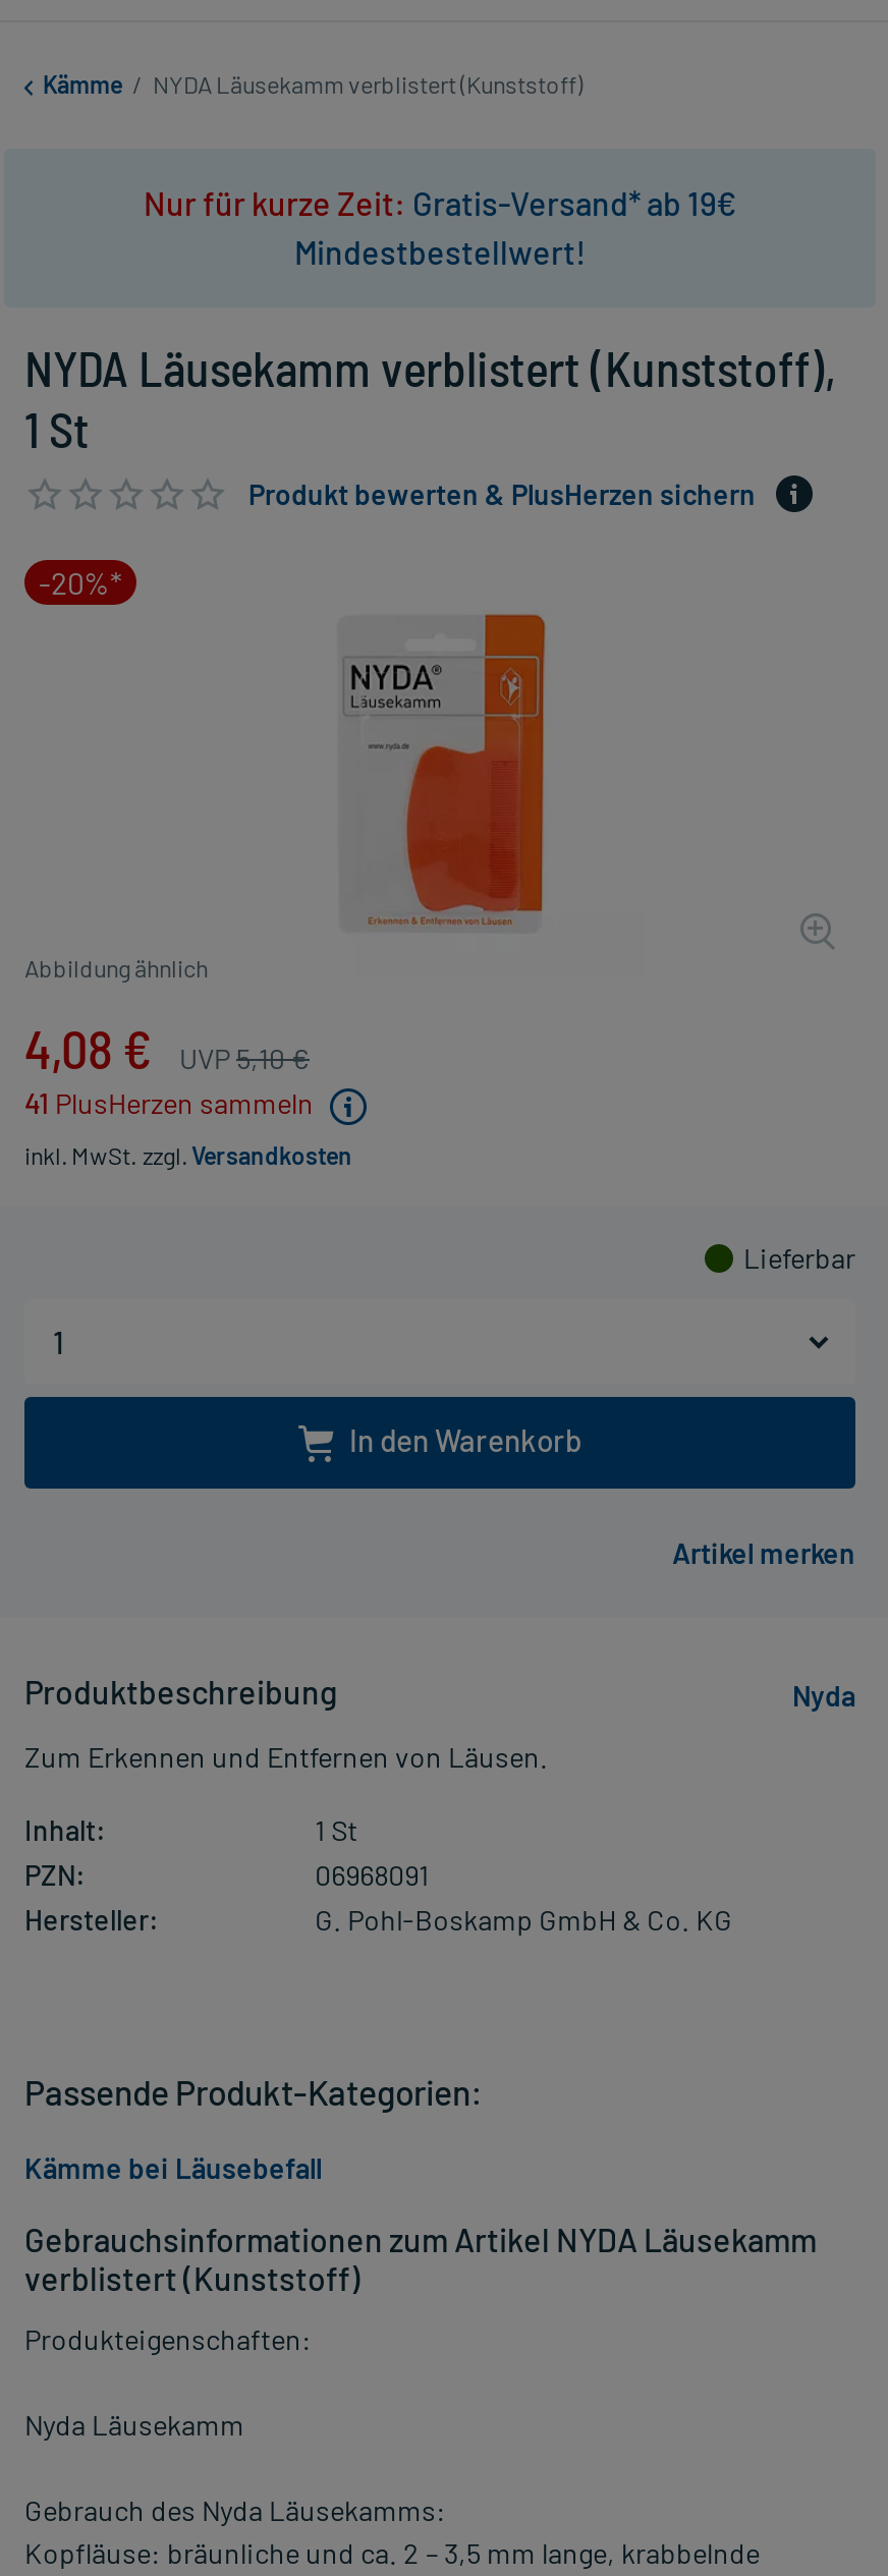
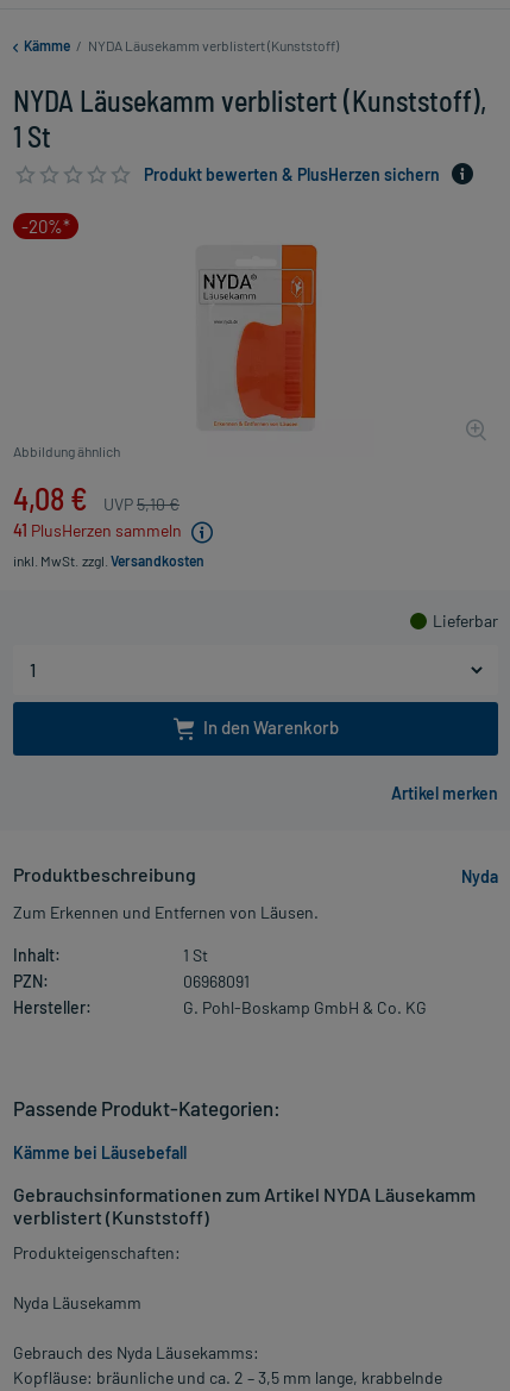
- Nur für kurze Zeit: Gratis-Versand* ab 19€
- Mindestbestellwert!
